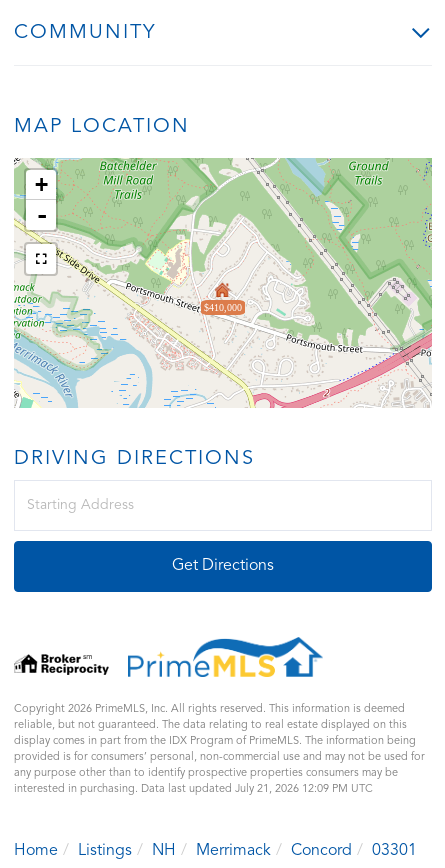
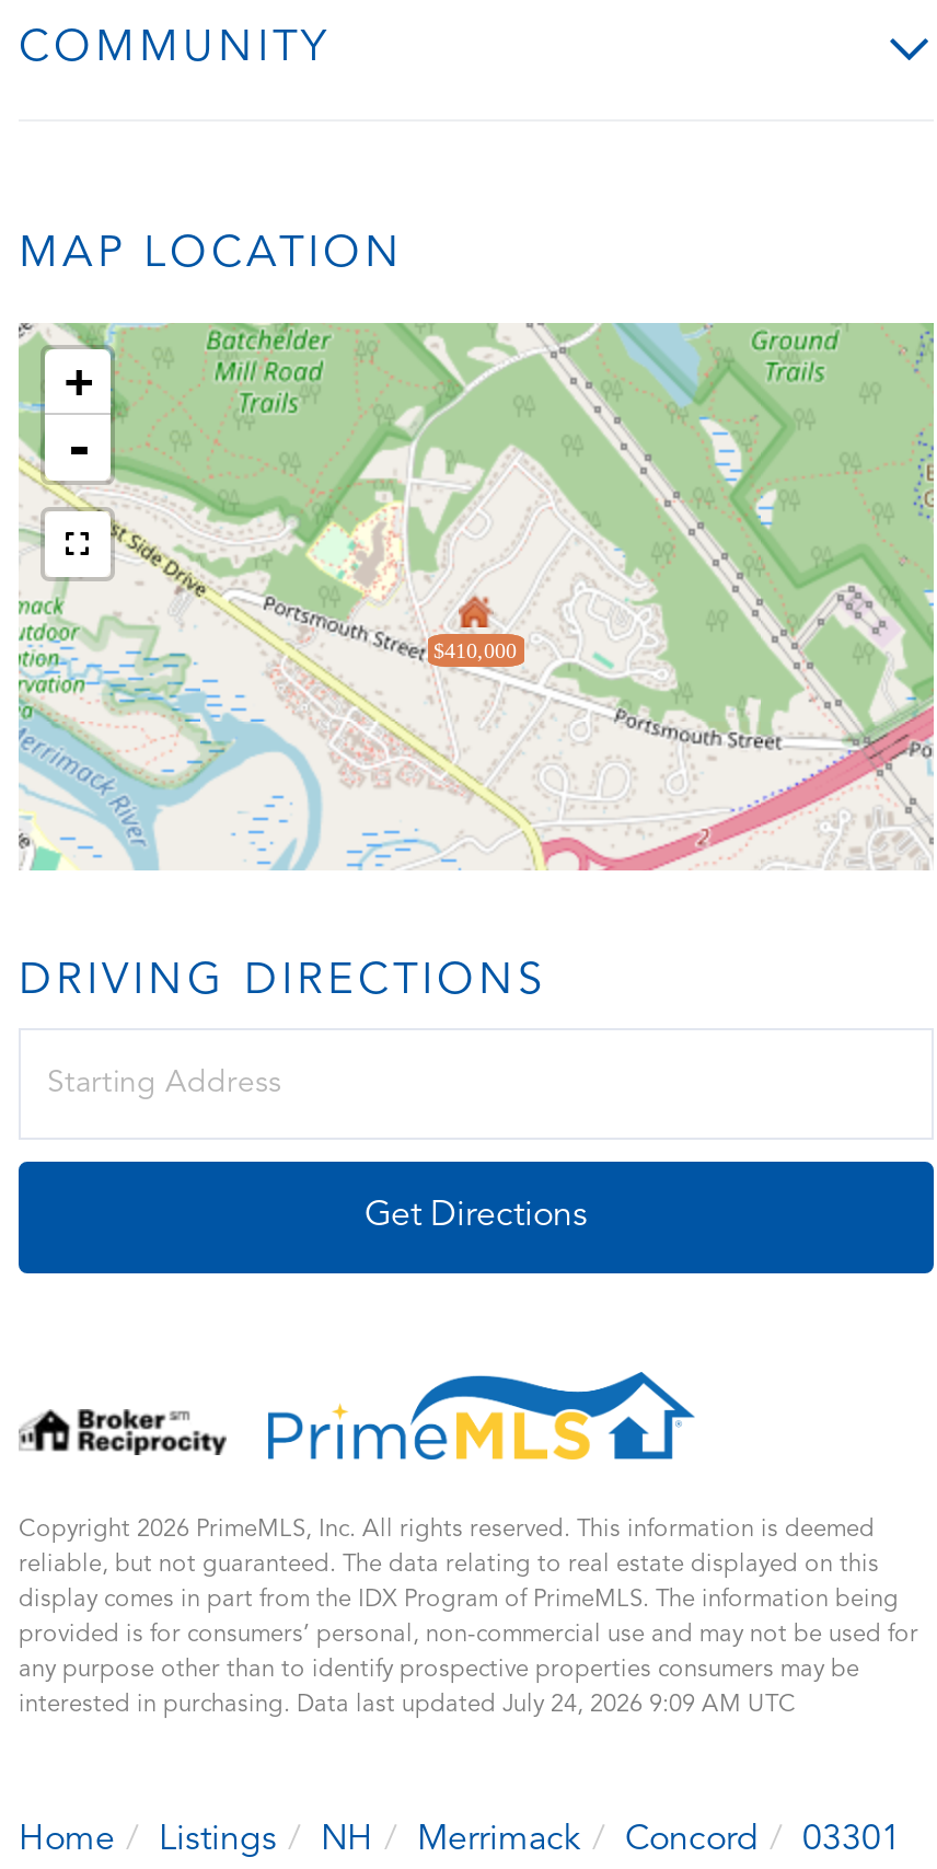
- interested in purchasing. Data last updated July 21, 2026 12:09 PM UTC
+ interested in purchasing. Data last updated July 24, 2026 9:09 AM UTC
